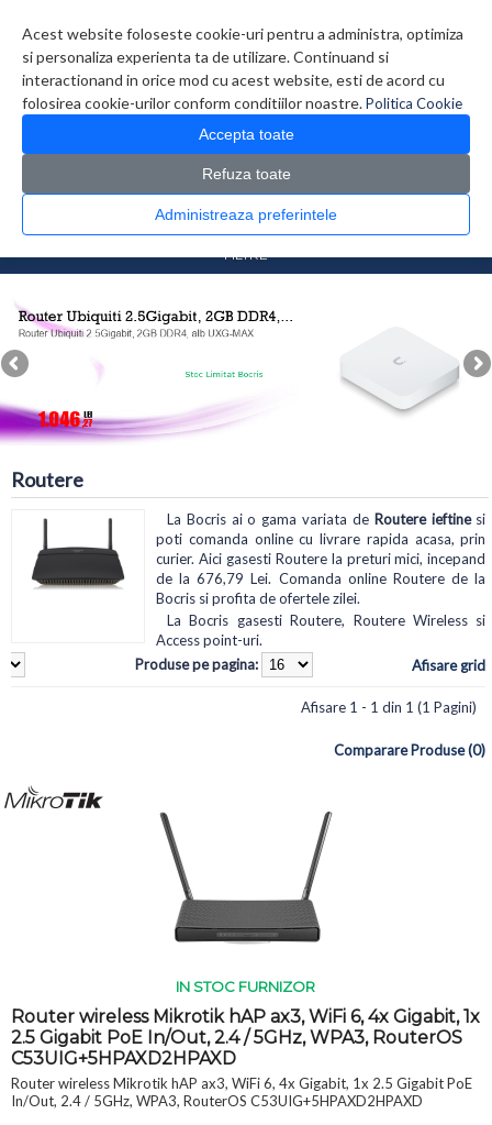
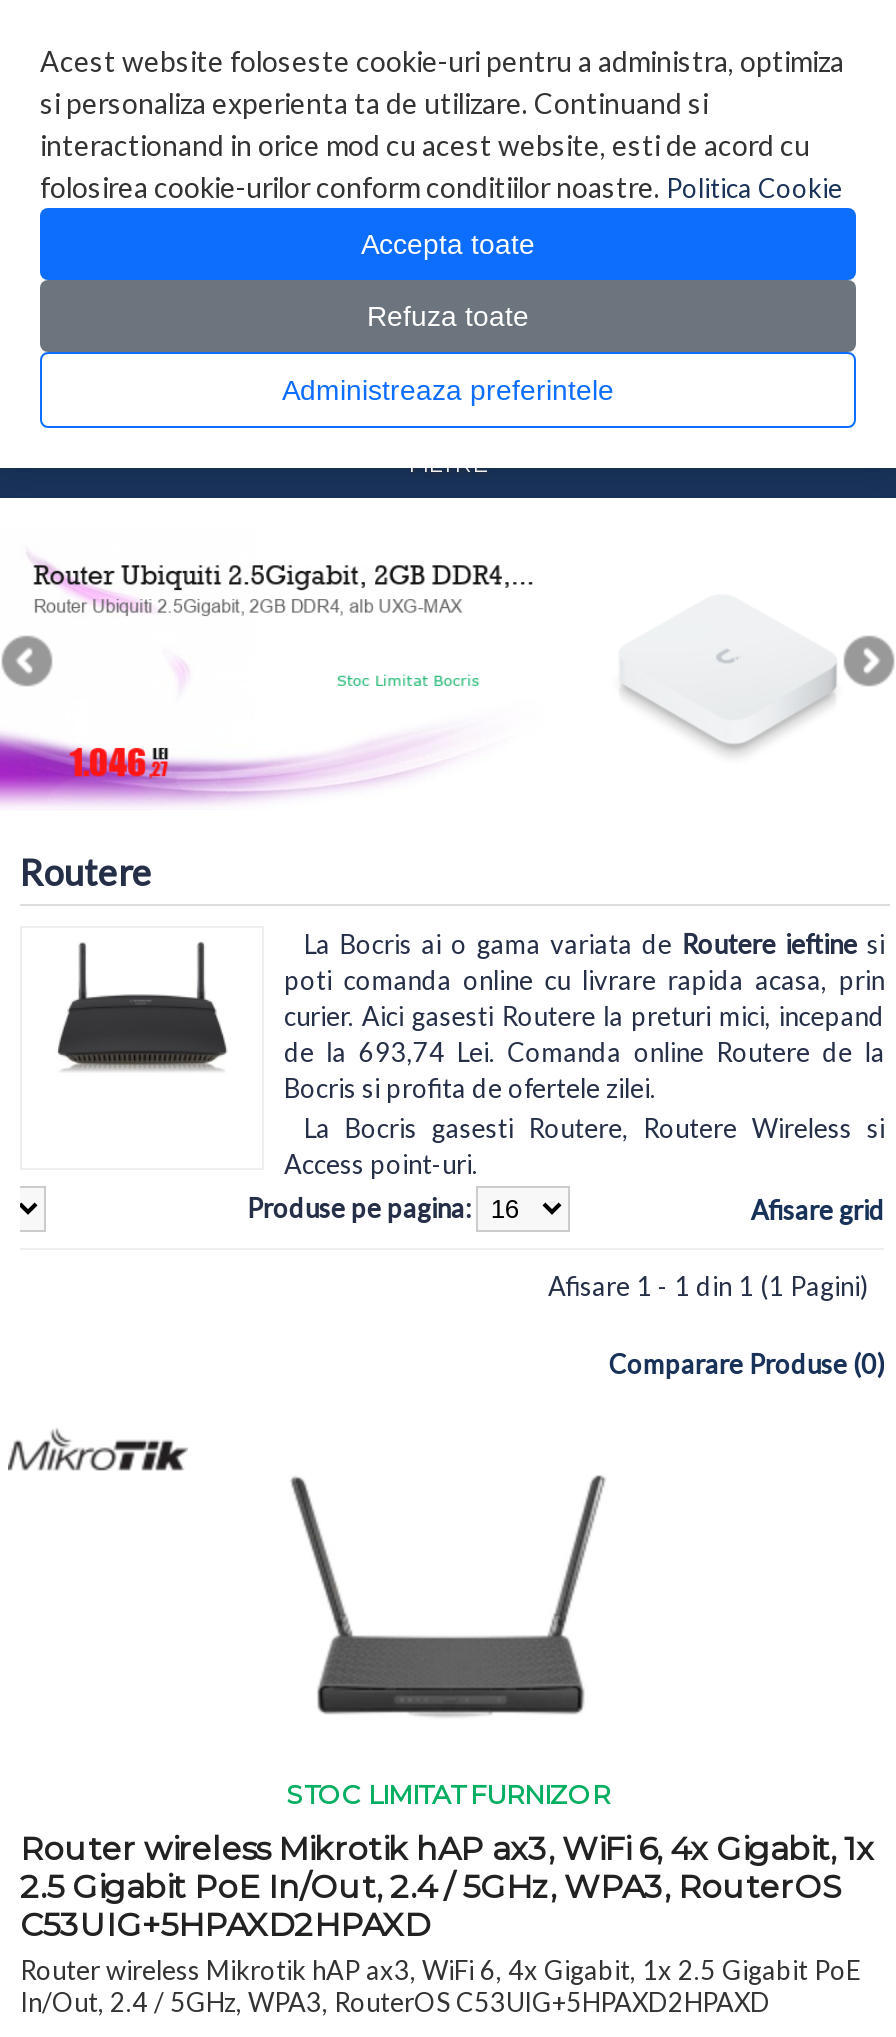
- de la 676,79 Lei. Comanda online Routere de la
+ de la 693,74 Lei. Comanda online Routere de la

- IN STOC FURNIZOR
+ STOC LIMITAT FURNIZOR
